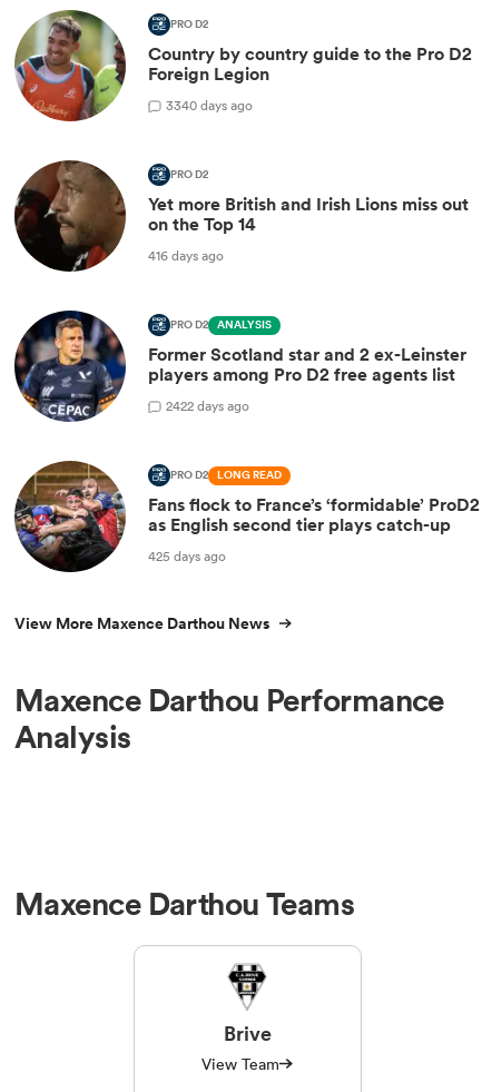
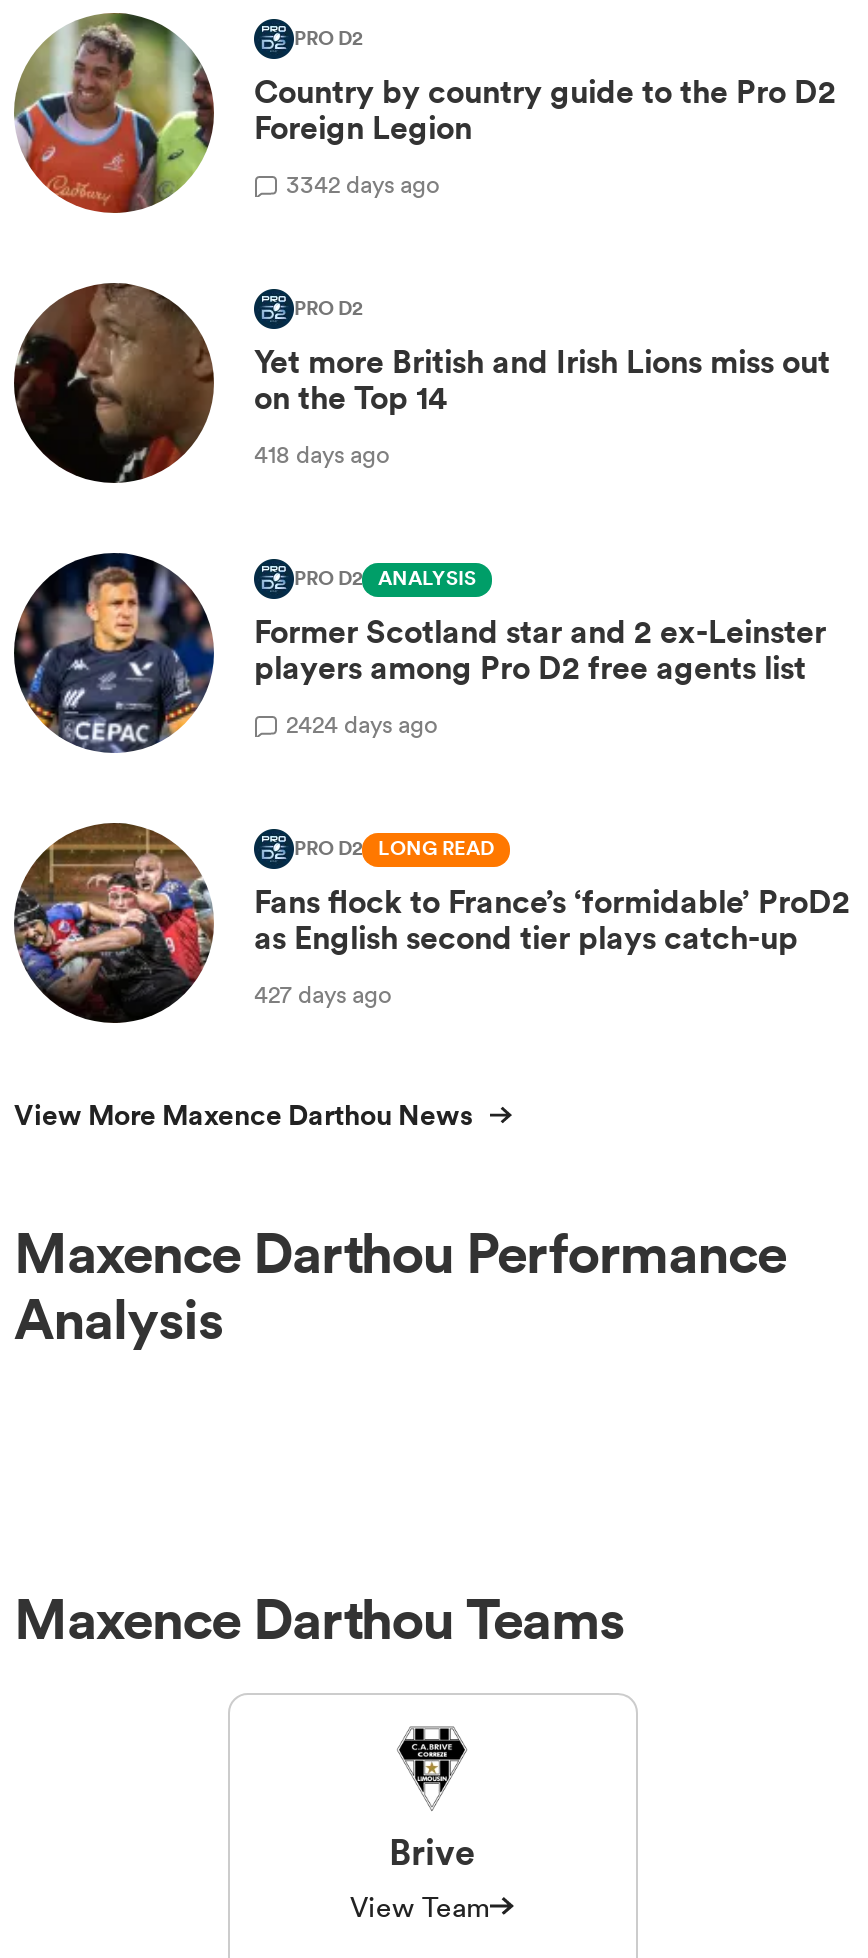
- 3340 days ago
+ 3342 days ago

- 416 days ago
+ 418 days ago

- 2422 days ago
+ 2424 days ago

- 425 days ago
+ 427 days ago
